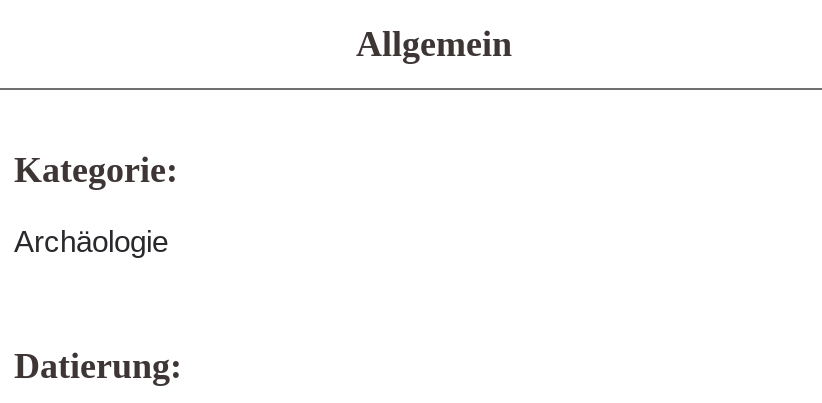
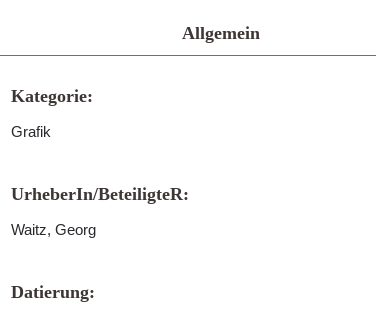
- Archäologie
+ Grafik
+ UrheberIn/BeteiligteR:
+ Waitz, Georg
